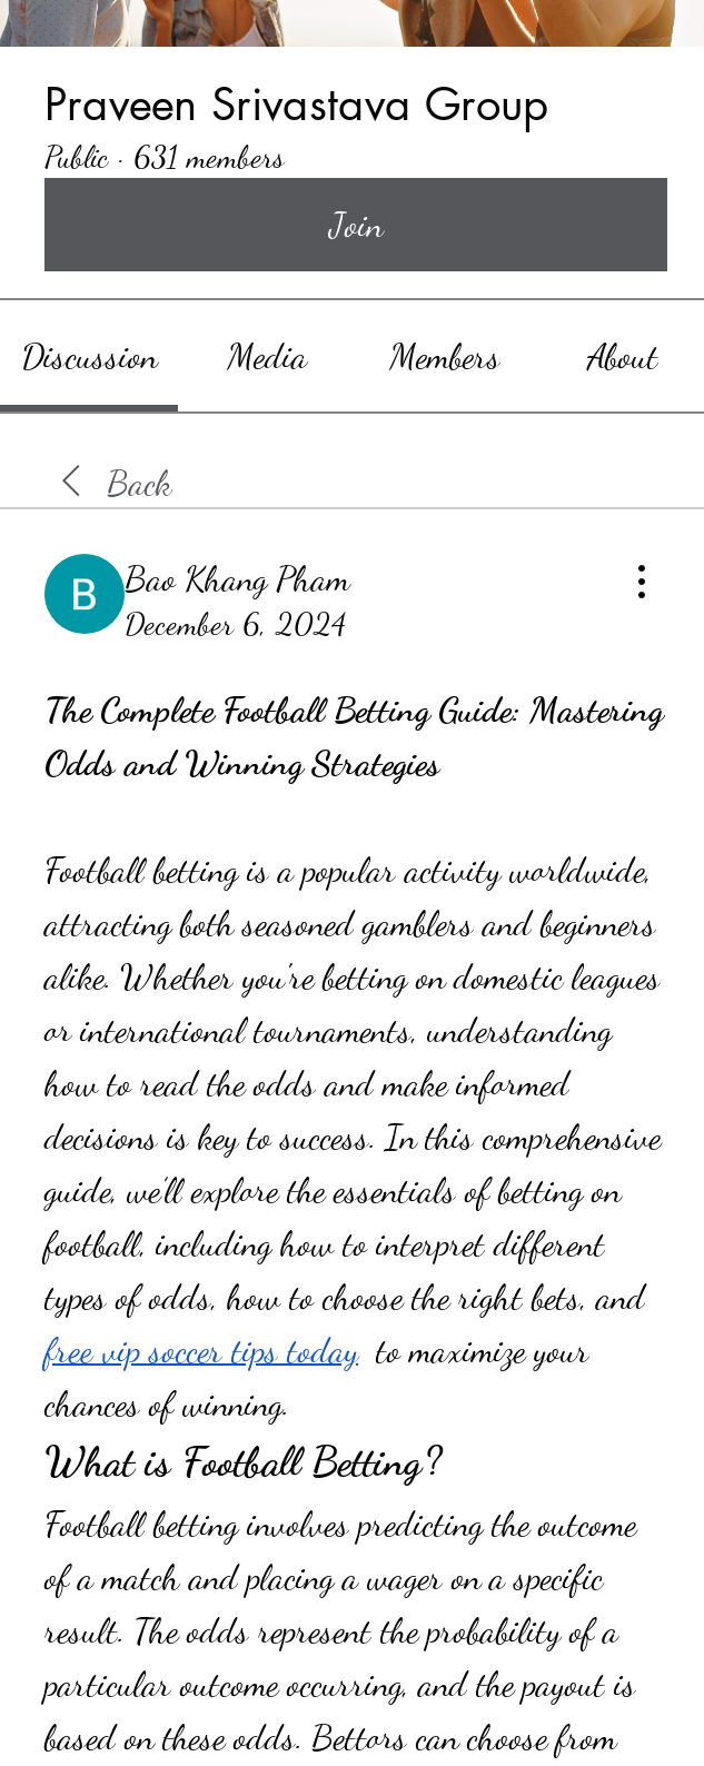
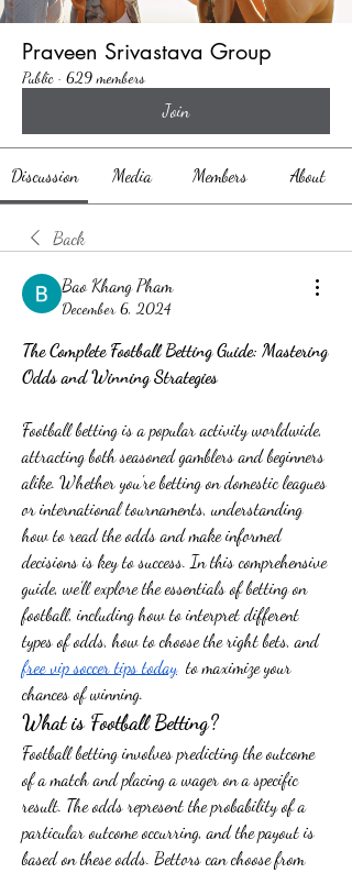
- Public · 631 members
+ Public · 629 members
